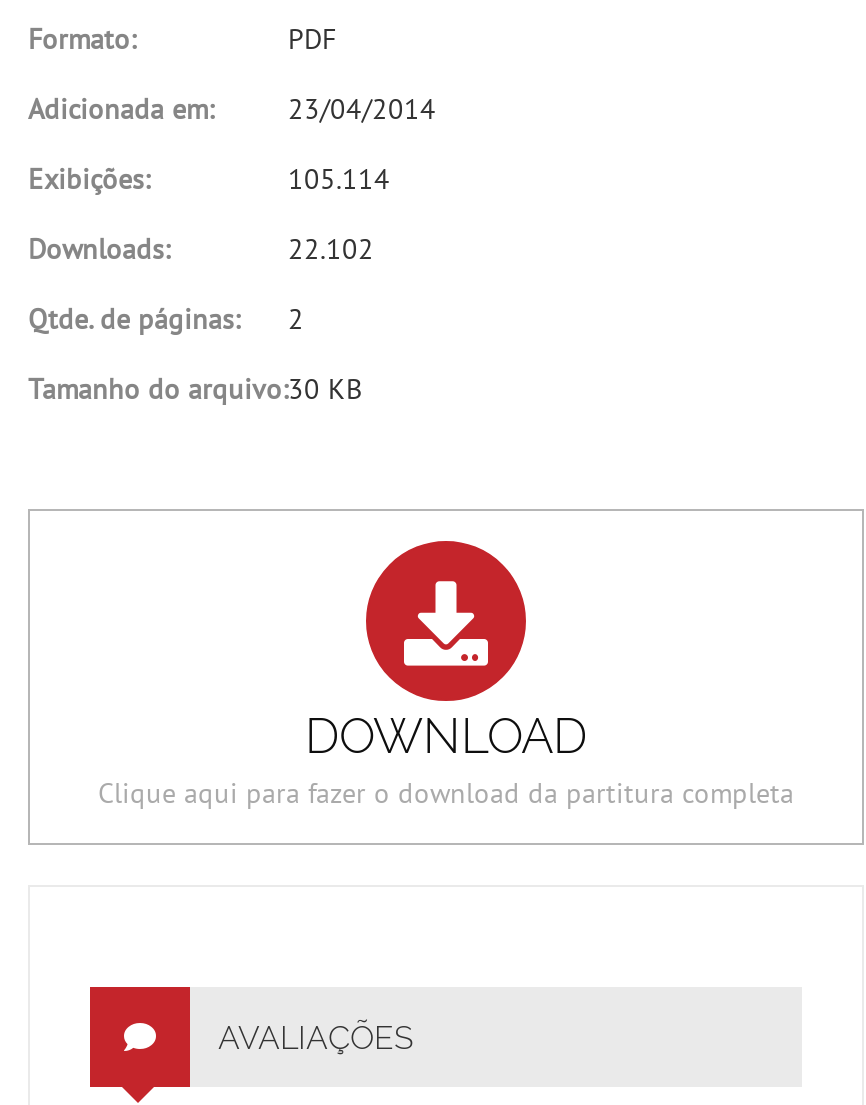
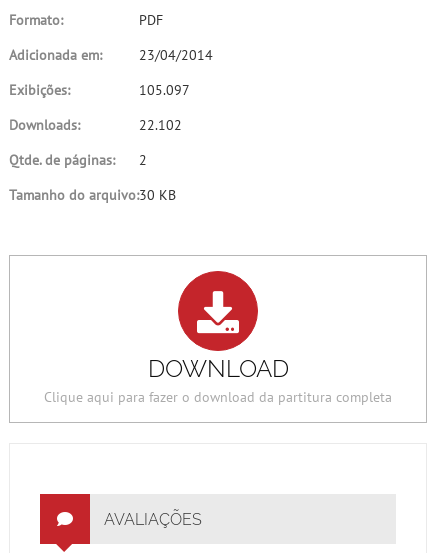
- 105.114
+ 105.097
